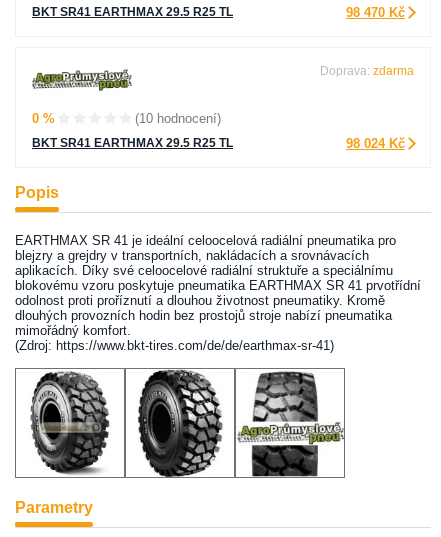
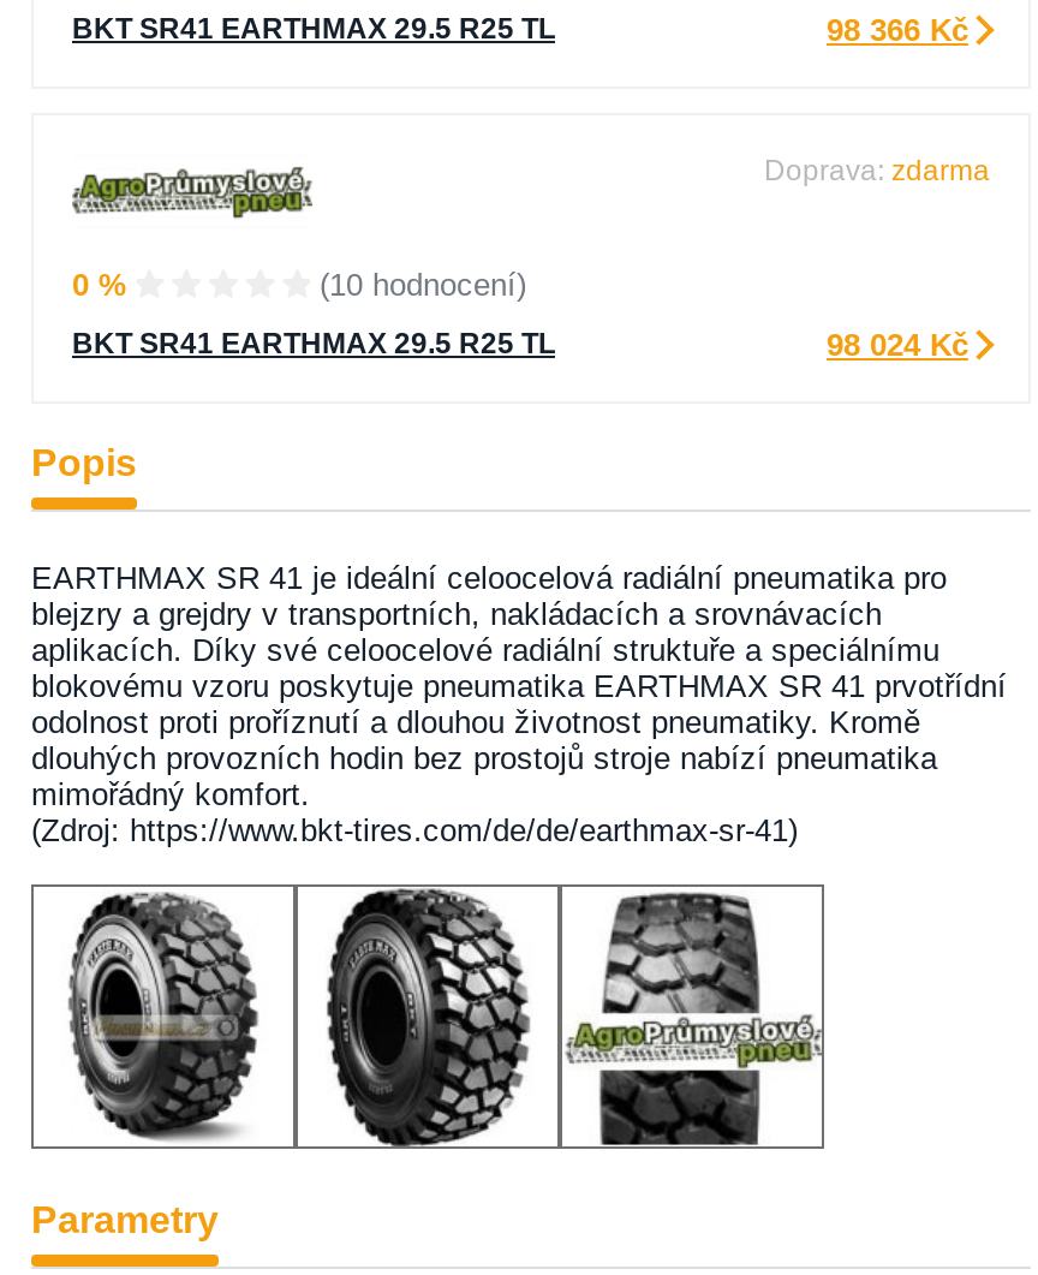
- 98 470 Kč
+ 98 366 Kč
